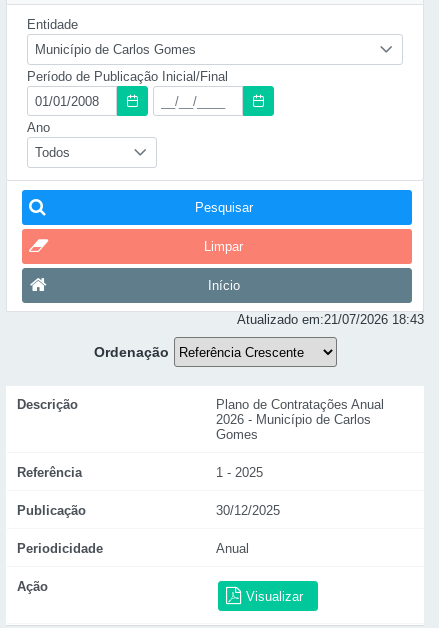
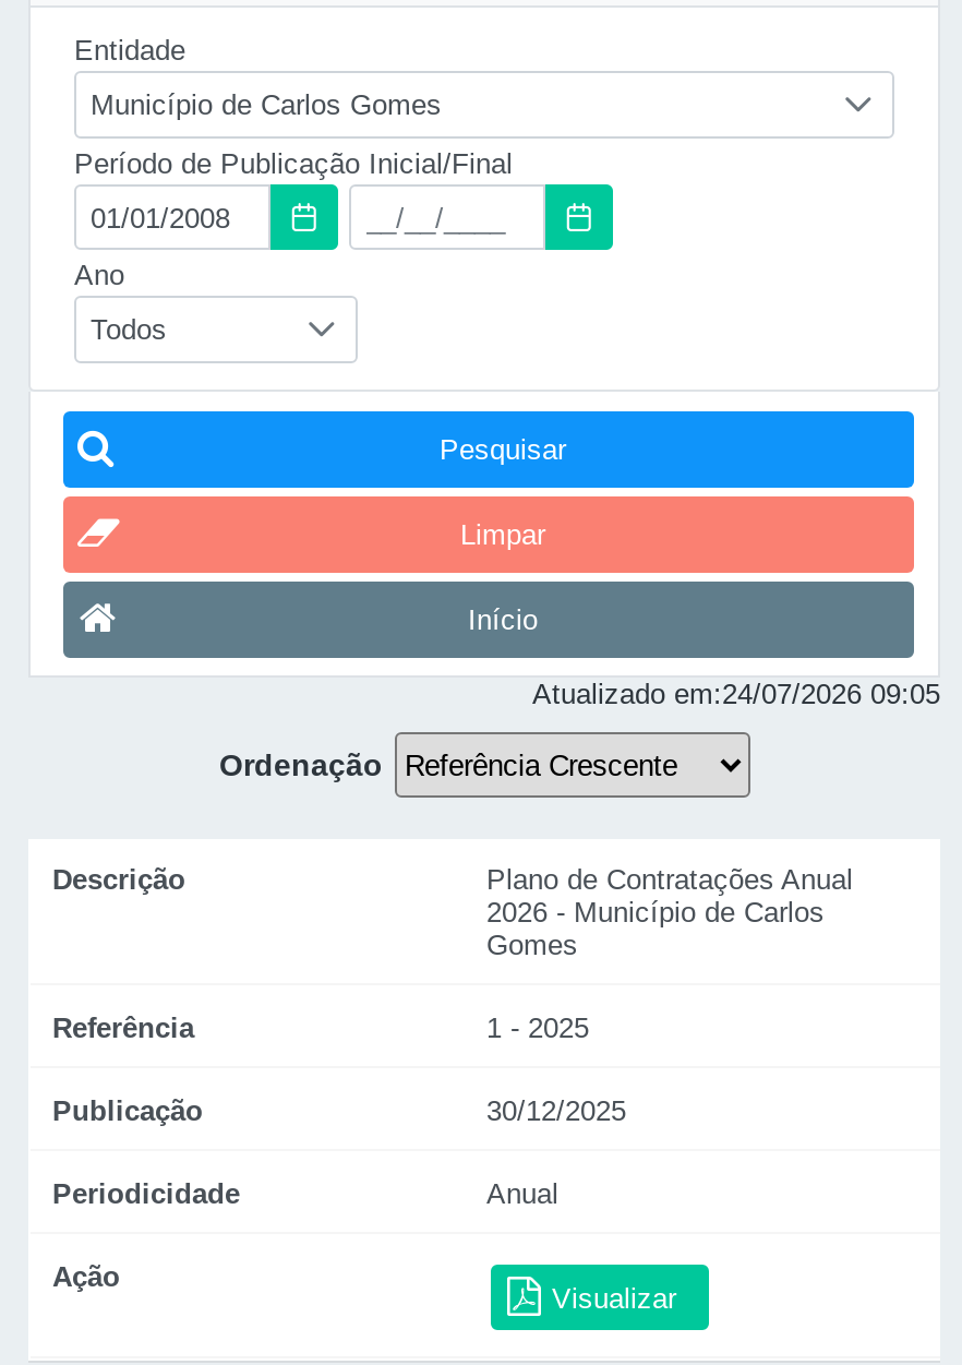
- Atualizado em:21/07/2026 18:43
+ Atualizado em:24/07/2026 09:05
